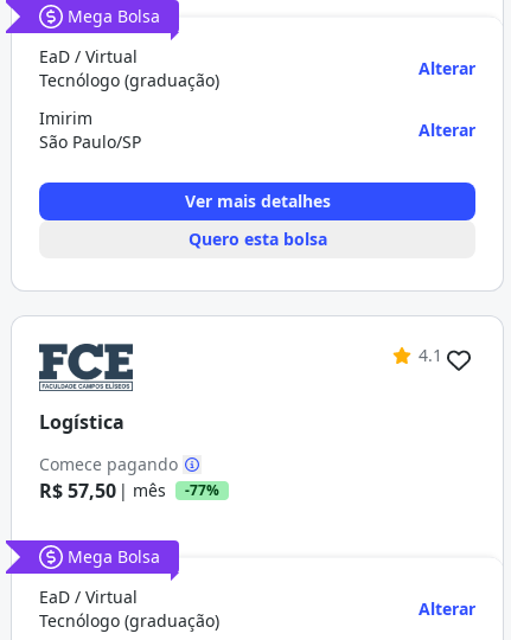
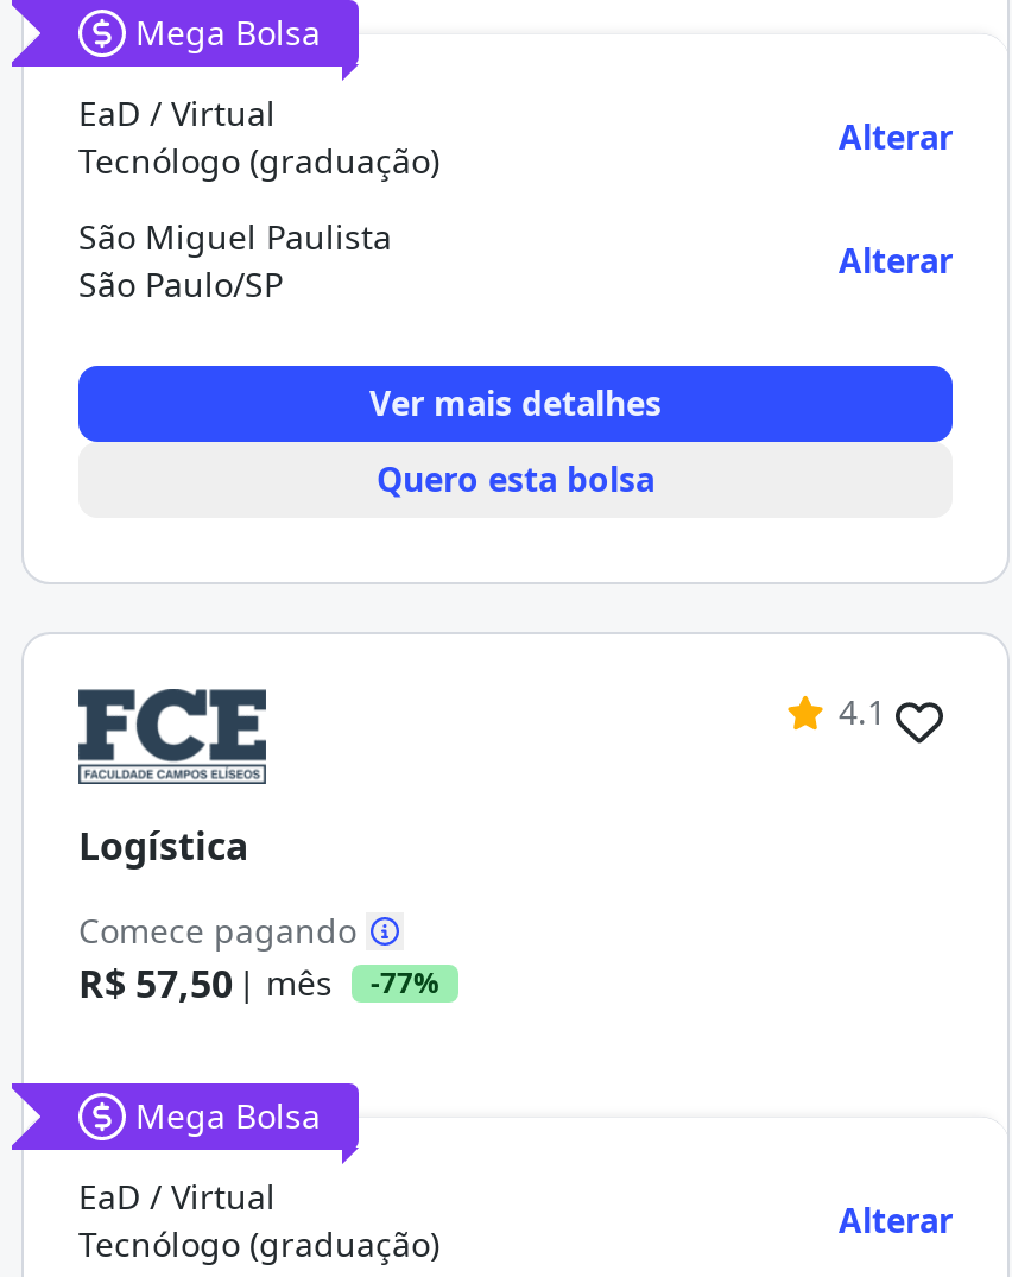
- Imirim
+ São Miguel Paulista
